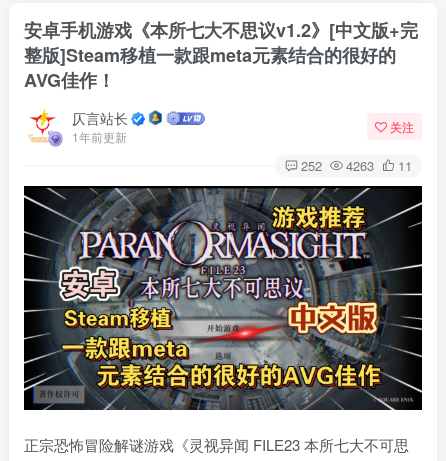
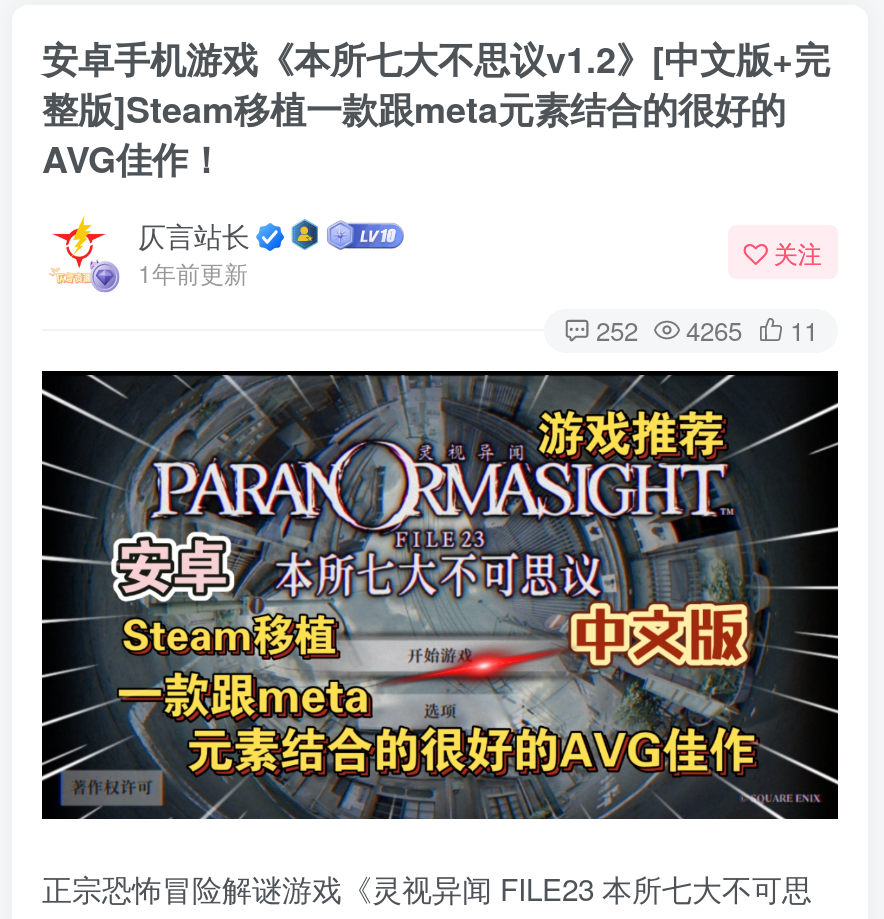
- 252 4263 11
+ 252 4265 11
